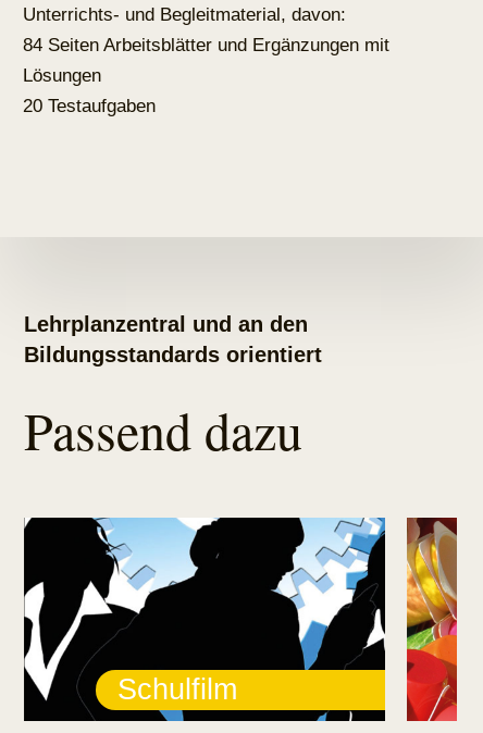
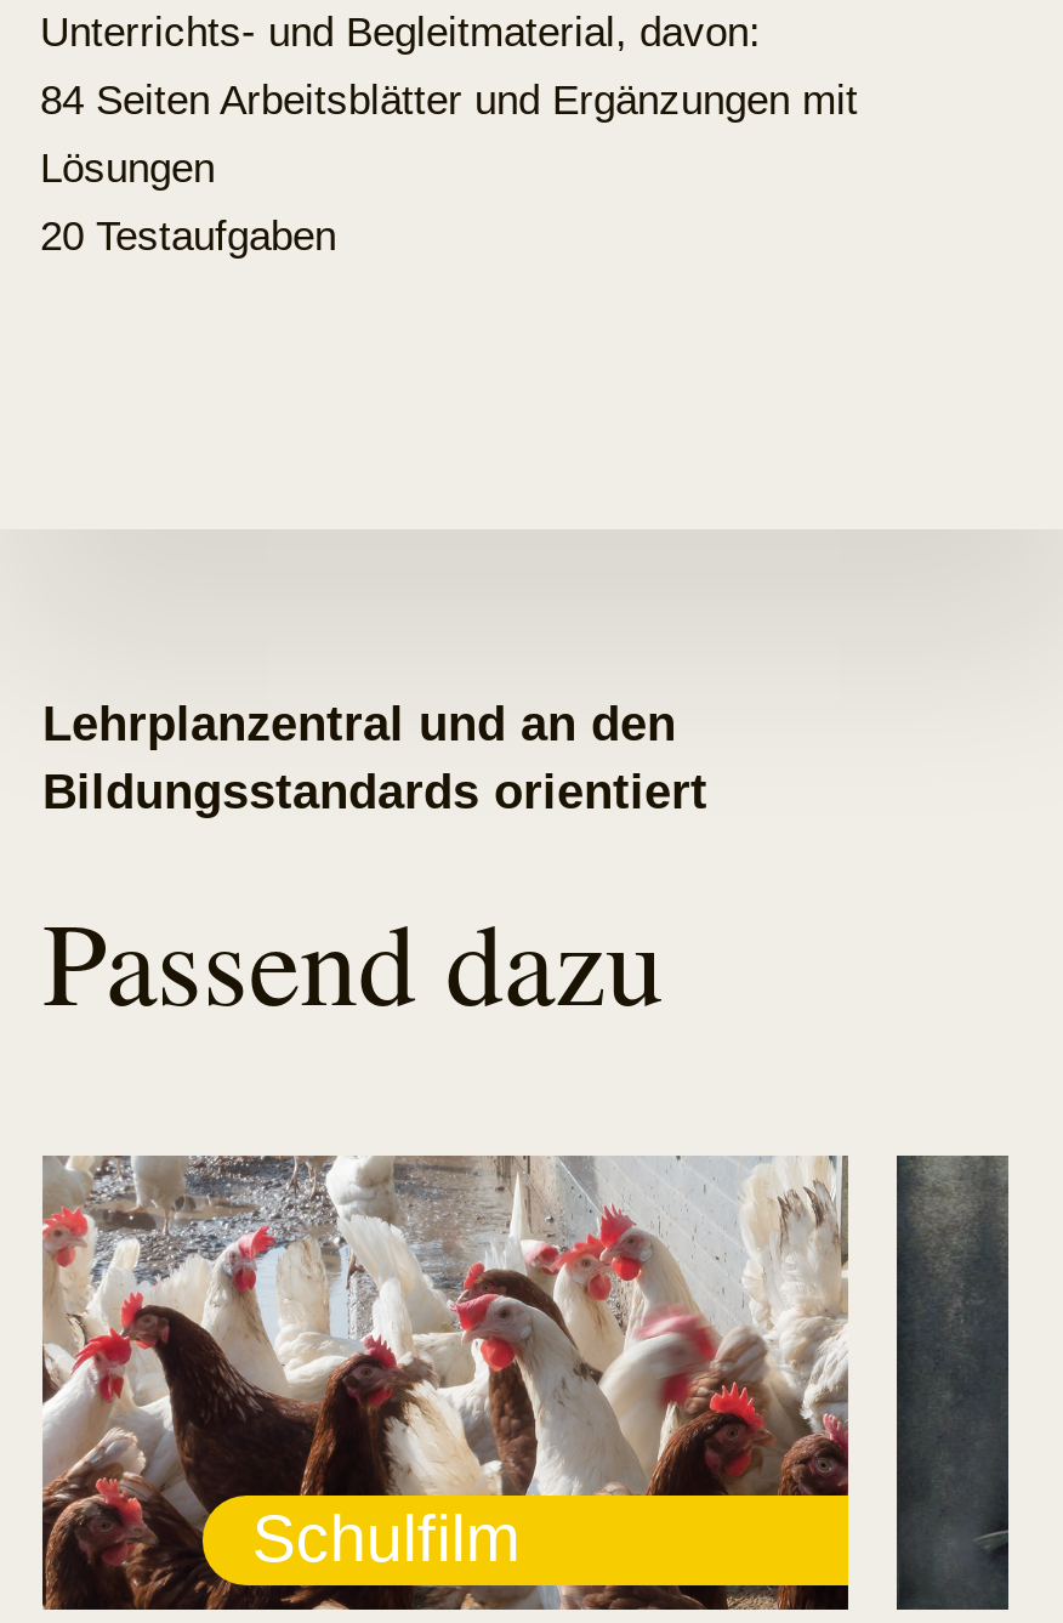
- [image]
+ [image]

- [image]
+ [image]
